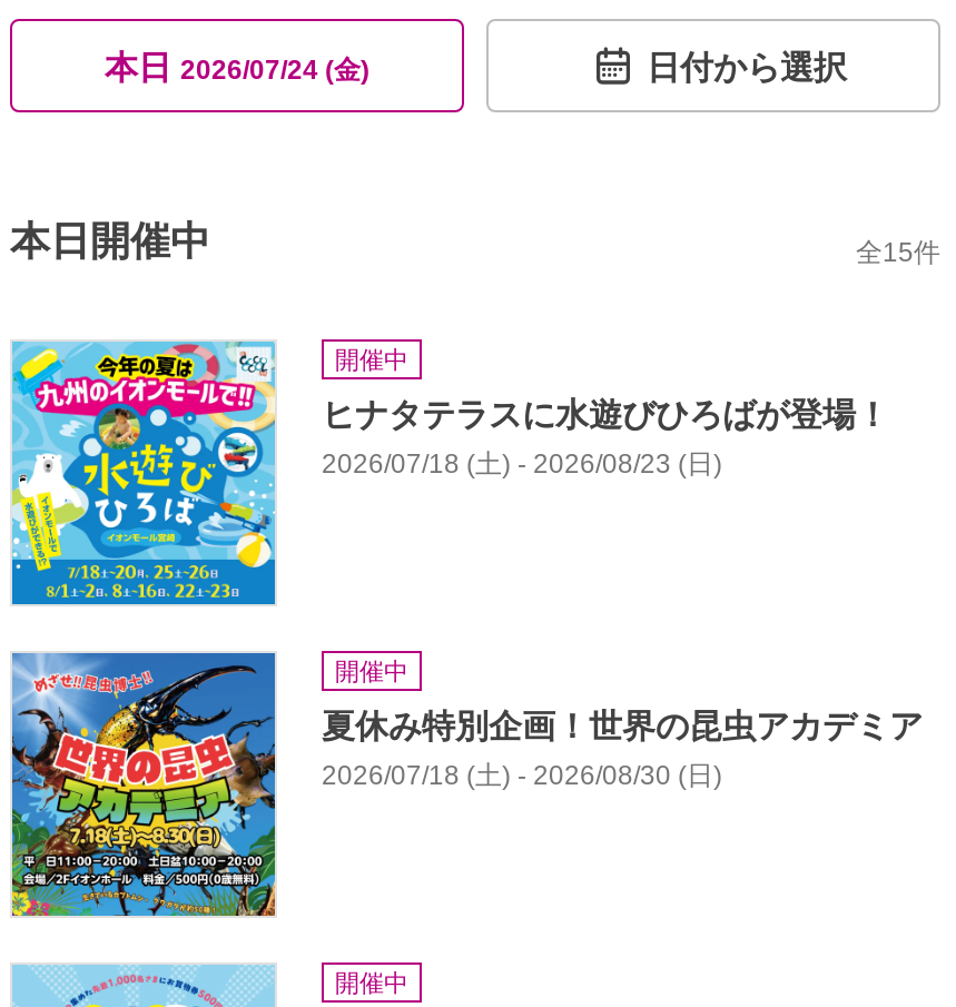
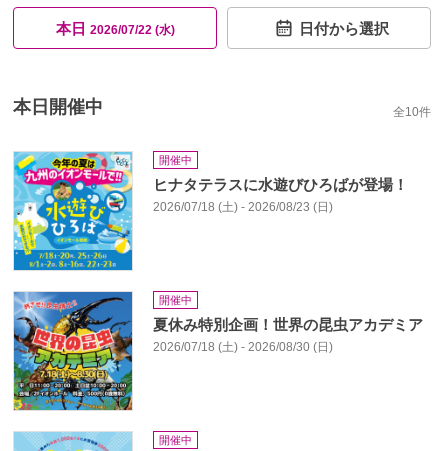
- 本日2026/07/24 (金)
+ 本日2026/07/22 (水)

- 全15件
+ 全10件
